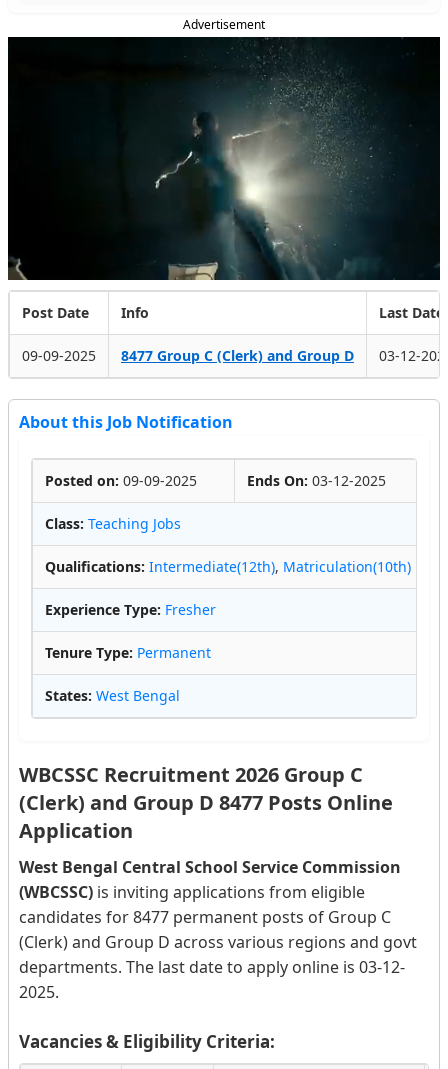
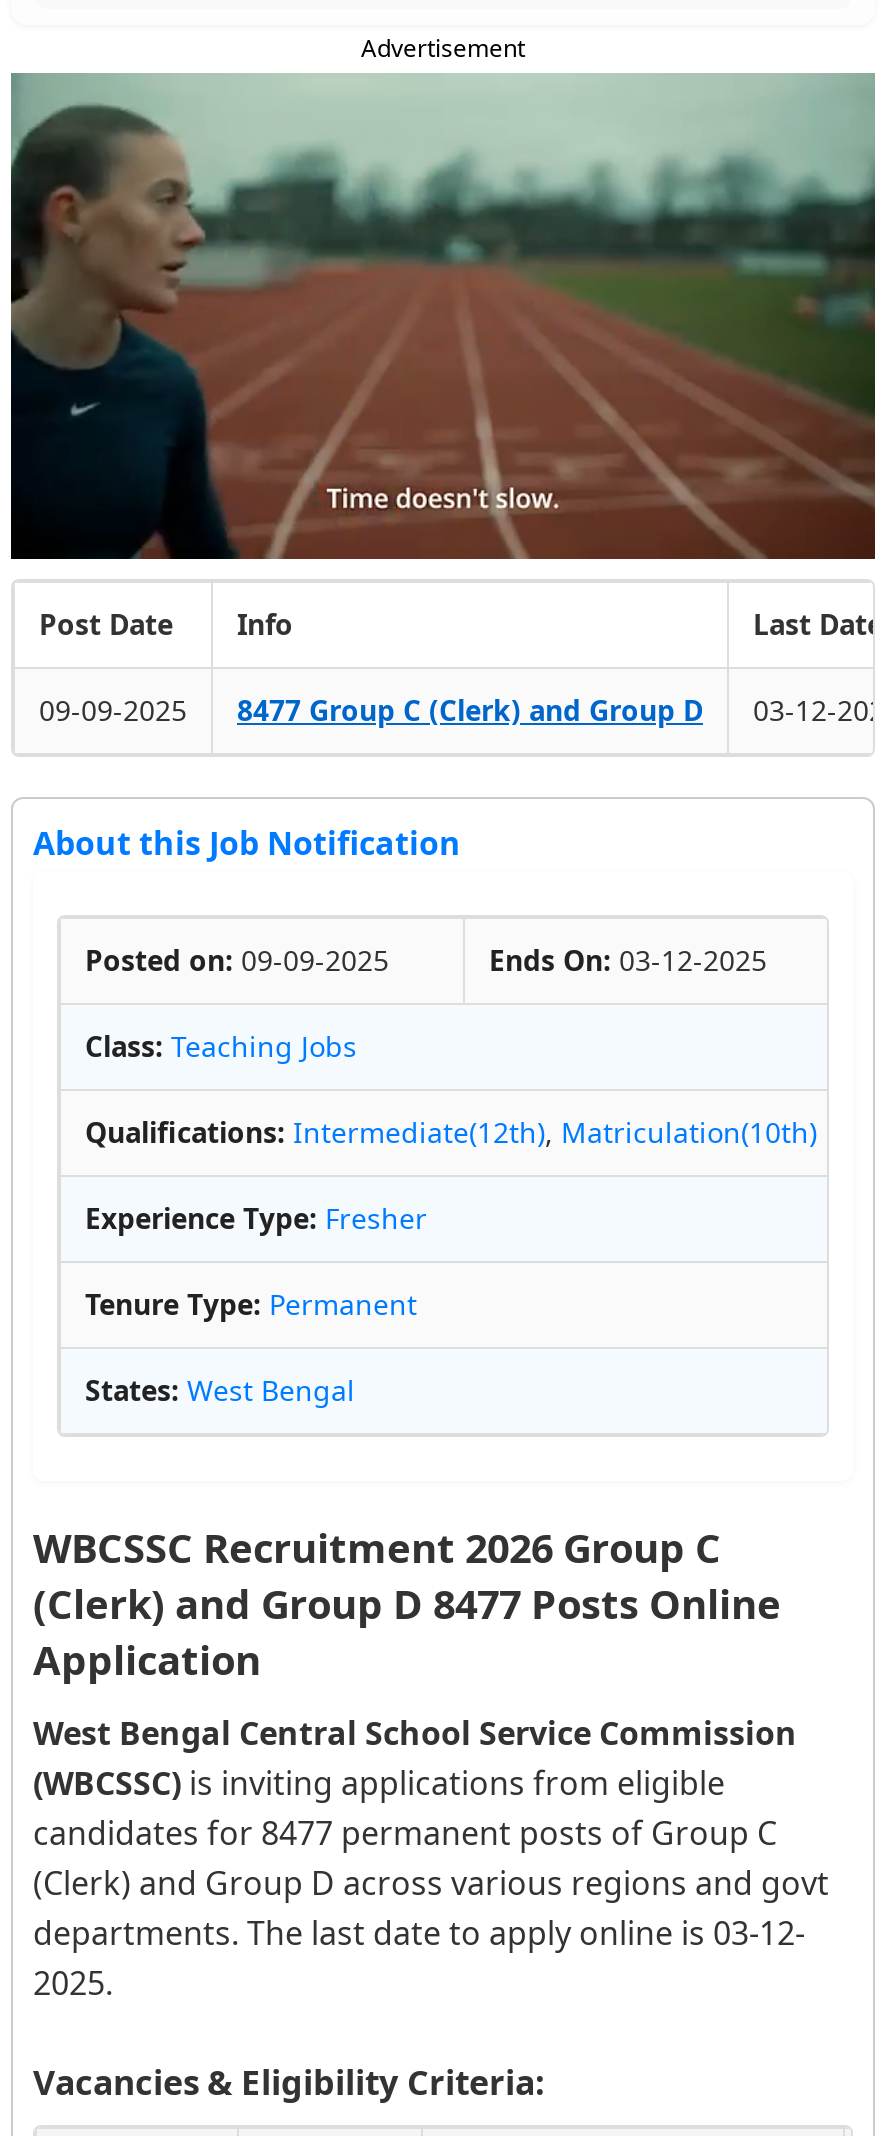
- [image]
+ [image]
